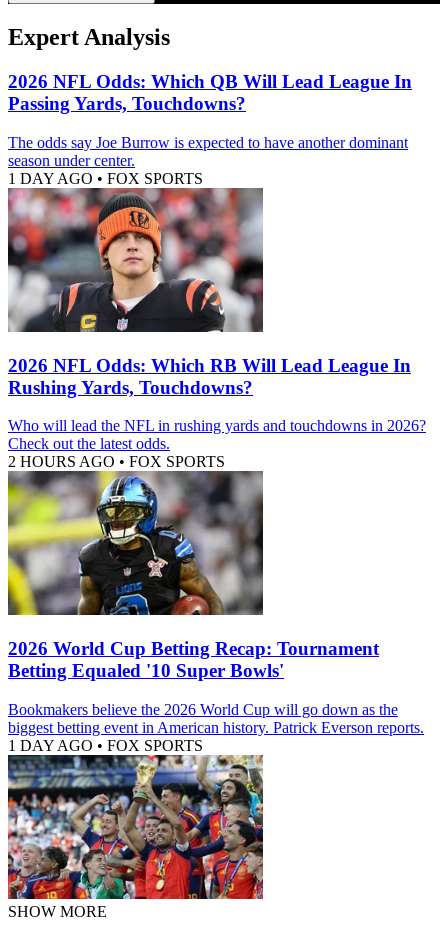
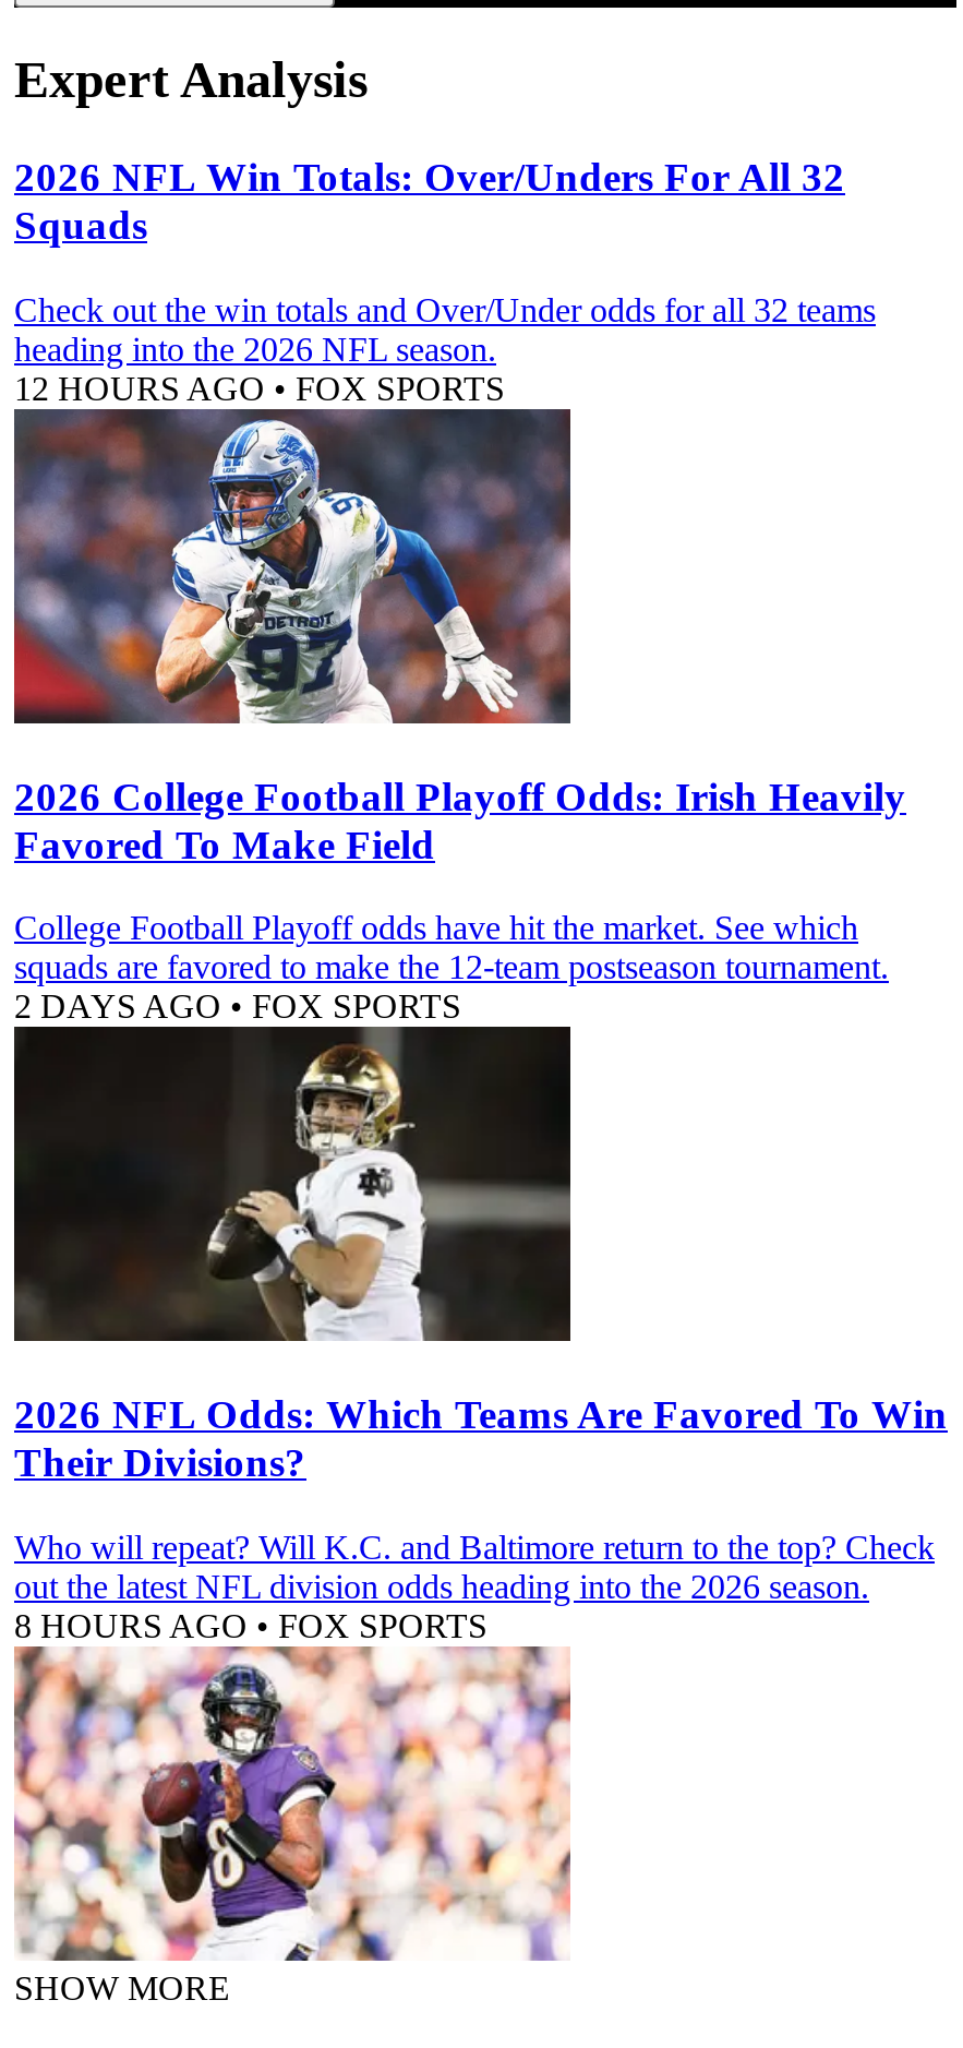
- 2026 NFL Odds: Which QB Will Lead League In
- Passing Yards, Touchdowns?
+ 2026 NFL Win Totals: Over/Unders For All 32
+ Squads

- The odds say Joe Burrow is expected to have another dominant
- season under center.
- 1 DAY AGO • FOX SPORTS
+ Check out the win totals and Over/Under odds for all 32 teams
+ heading into the 2026 NFL season.
+ 12 HOURS AGO • FOX SPORTS

- [image]
- 2026 NFL Odds: Which RB Will Lead League In
- Rushing Yards, Touchdowns?
+ [image]
+ 2026 College Football Playoff Odds: Irish Heavily
+ Favored To Make Field

- Who will lead the NFL in rushing yards and touchdowns in 2026?
- Check out the latest odds.
- 2 HOURS AGO • FOX SPORTS
+ College Football Playoff odds have hit the market. See which
+ squads are favored to make the 12-team postseason tournament.
+ 2 DAYS AGO • FOX SPORTS

- [image]
- 2026 World Cup Betting Recap: Tournament
- Betting Equaled '10 Super Bowls'
+ [image]
+ 2026 NFL Odds: Which Teams Are Favored To Win
+ Their Divisions?

- Bookmakers believe the 2026 World Cup will go down as the
- biggest betting event in American history. Patrick Everson reports.
- 1 DAY AGO • FOX SPORTS
+ Who will repeat? Will K.C. and Baltimore return to the top? Check
+ out the latest NFL division odds heading into the 2026 season.
+ 8 HOURS AGO • FOX SPORTS

- [image]
+ [image]
